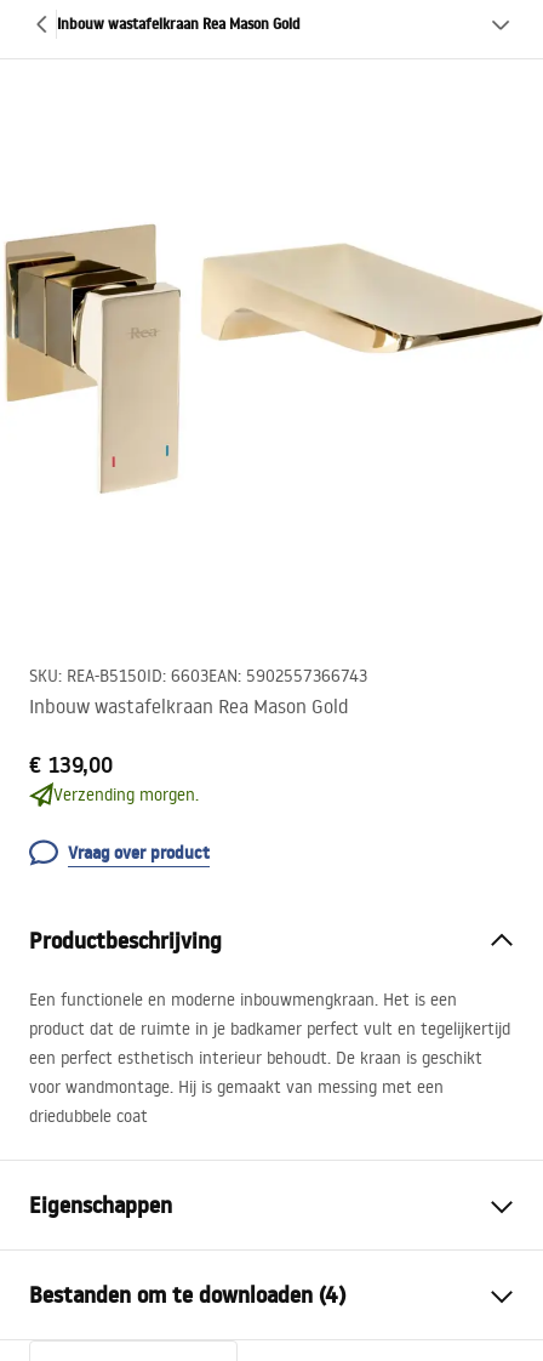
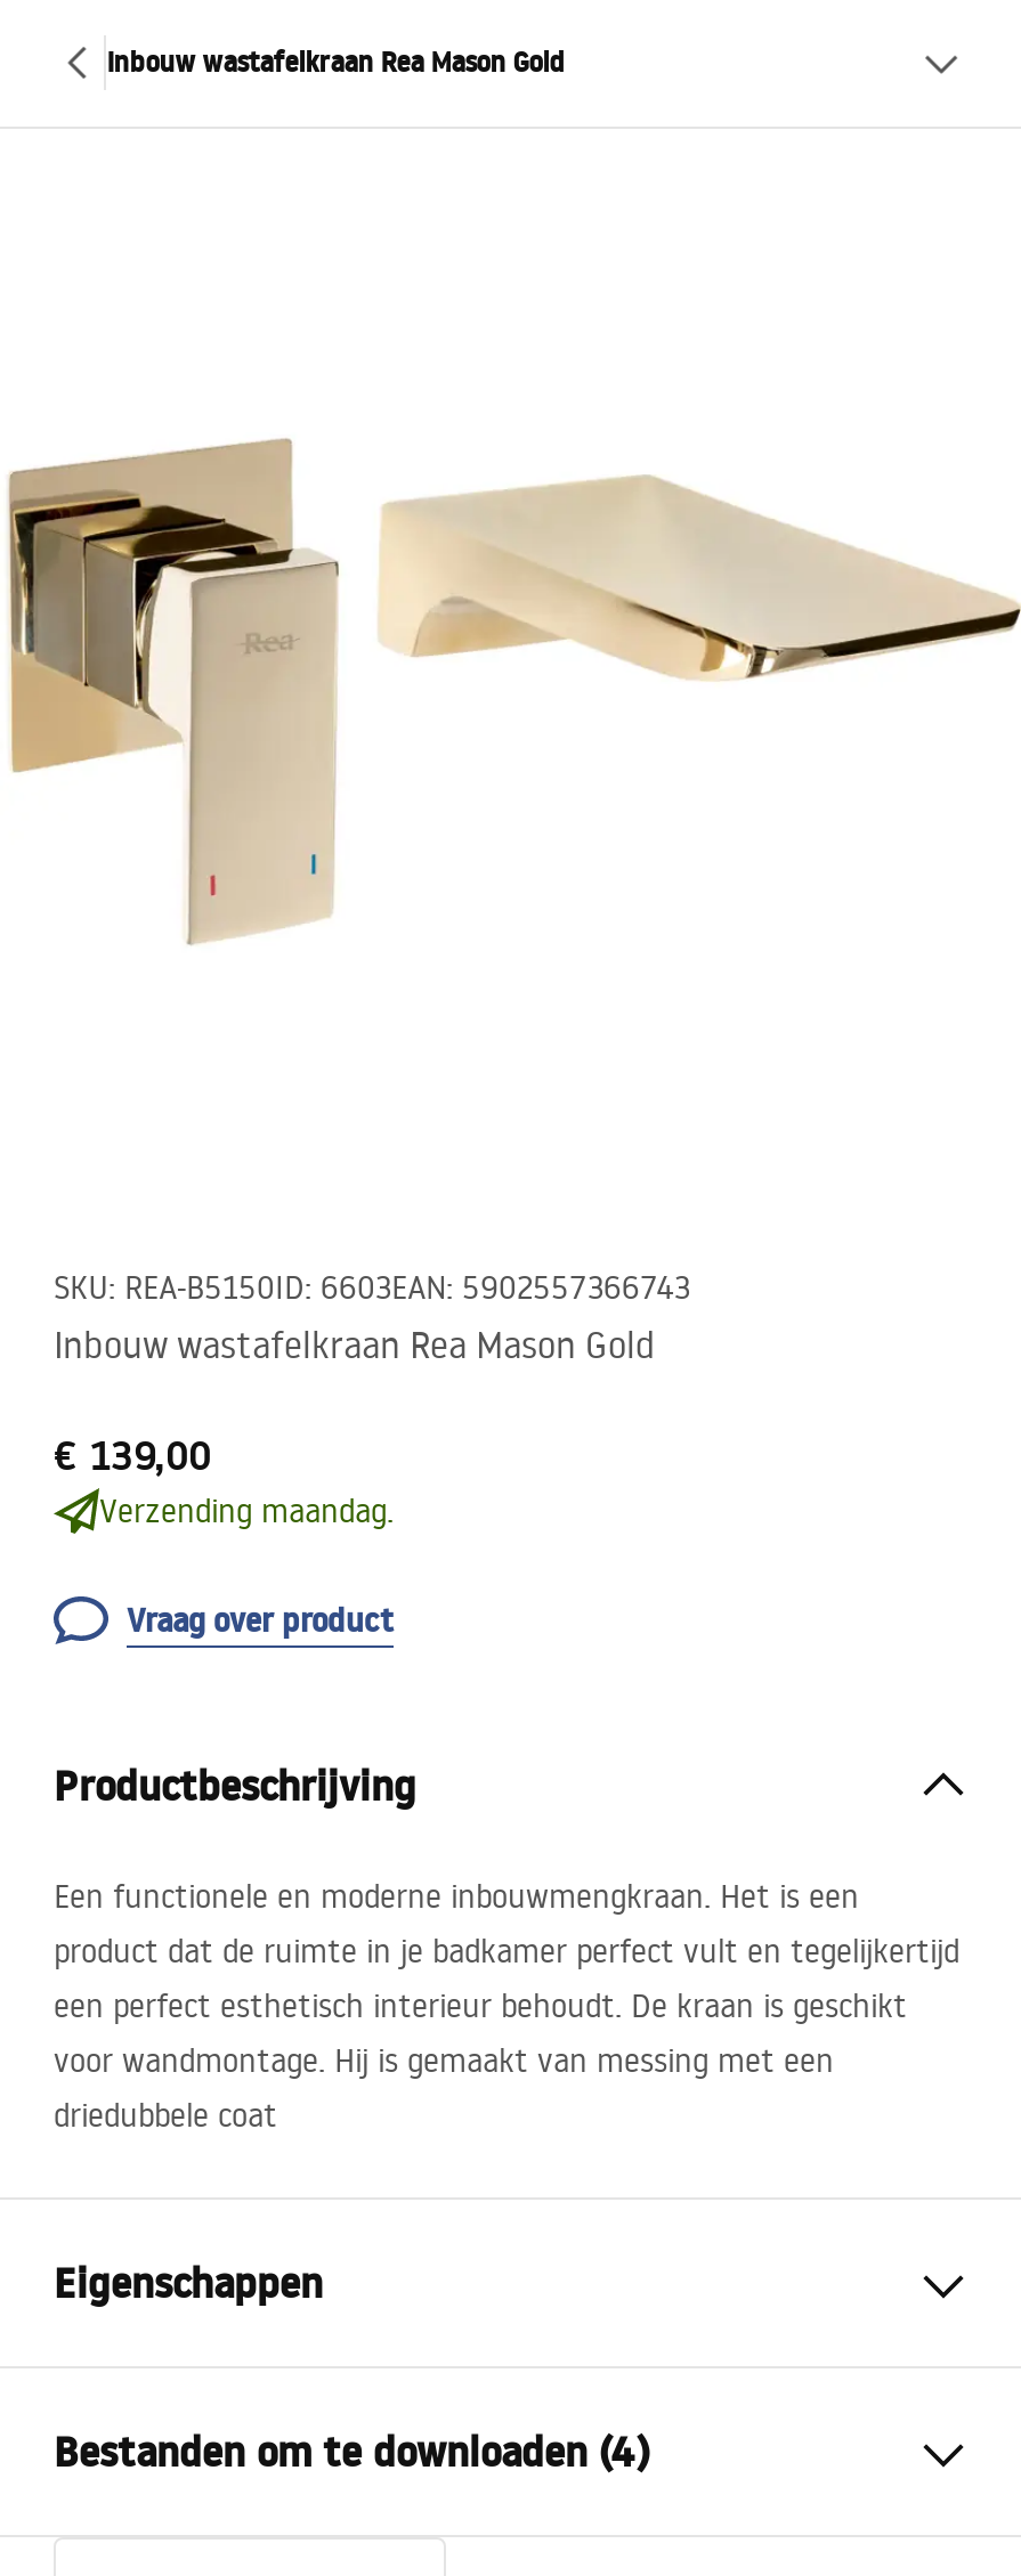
- Verzending morgen.
+ Verzending maandag.
